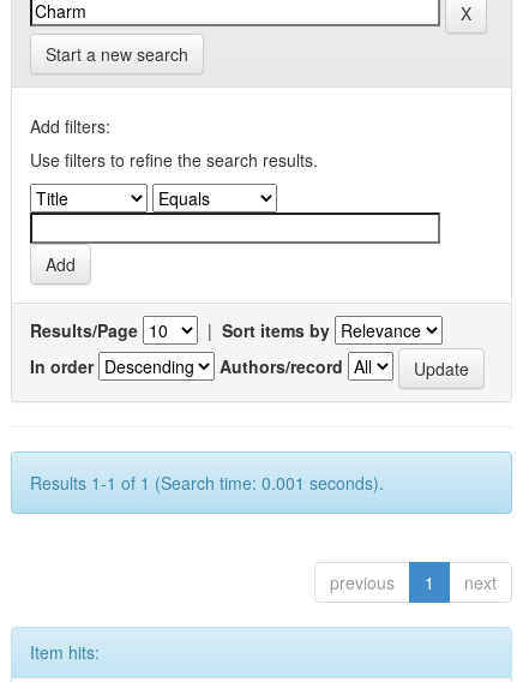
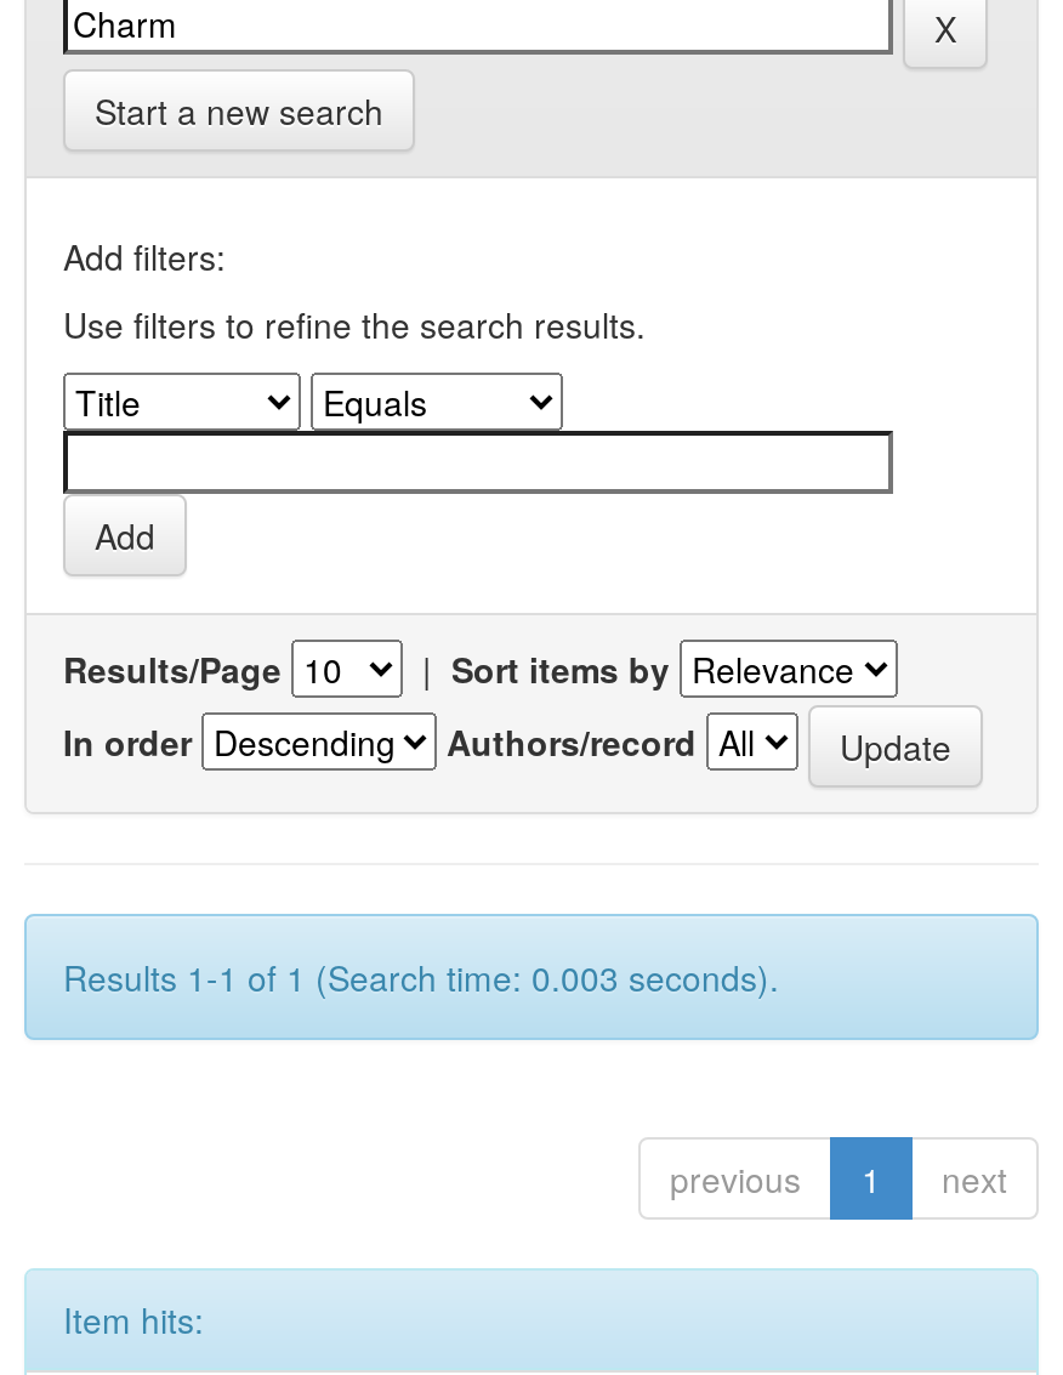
- Results 1-1 of 1 (Search time: 0.001 seconds).
+ Results 1-1 of 1 (Search time: 0.003 seconds).
